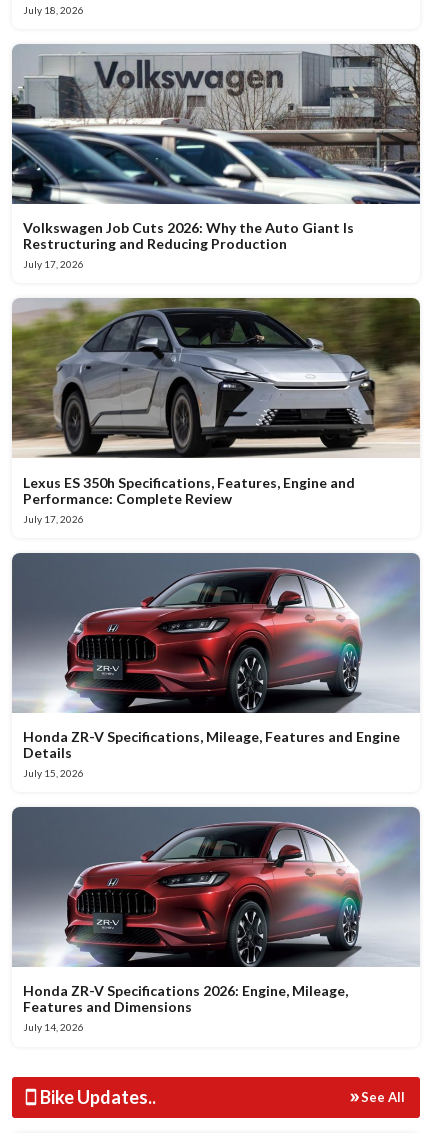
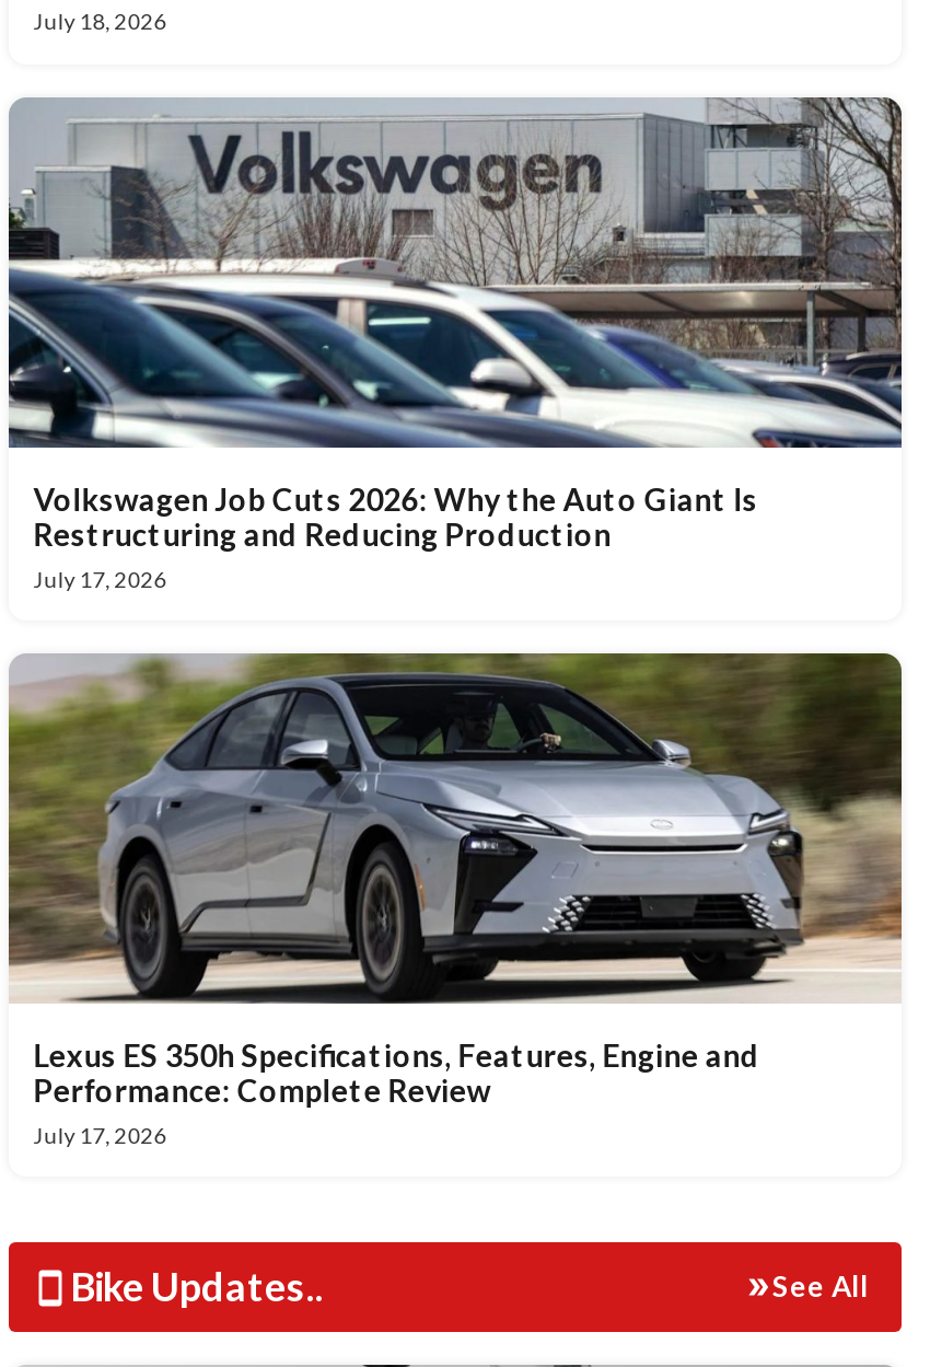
- [image]
- Honda ZR-V Specifications, Mileage, Features and Engine
- Details
- July 15, 2026

- [image]
- Honda ZR-V Specifications 2026: Engine, Mileage,
- Features and Dimensions
- July 14, 2026
